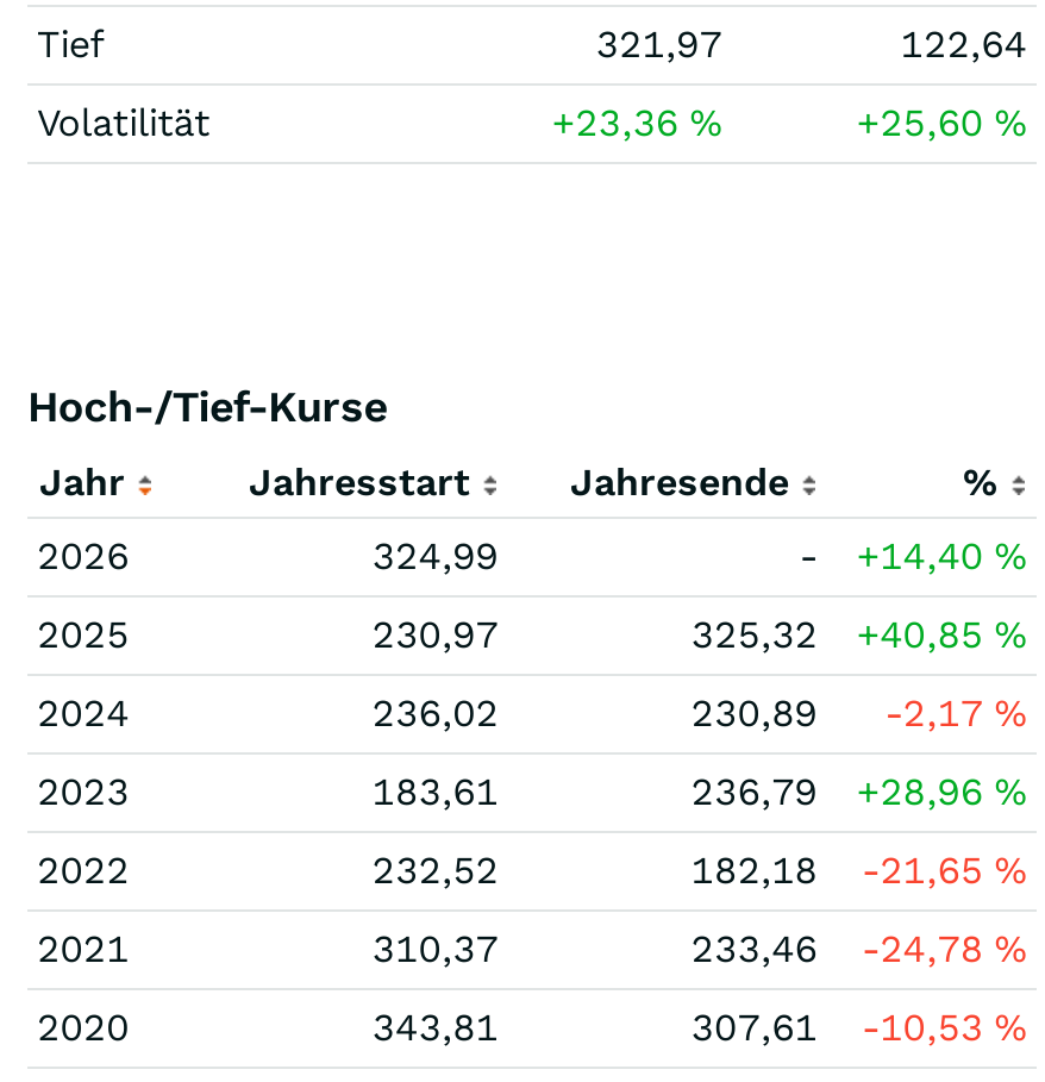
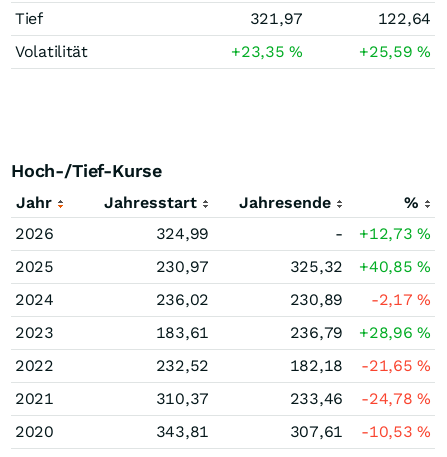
- +23,36%
+ +23,35%

- +25,60%
+ +25,59%

- +14,40%
+ +12,73%
